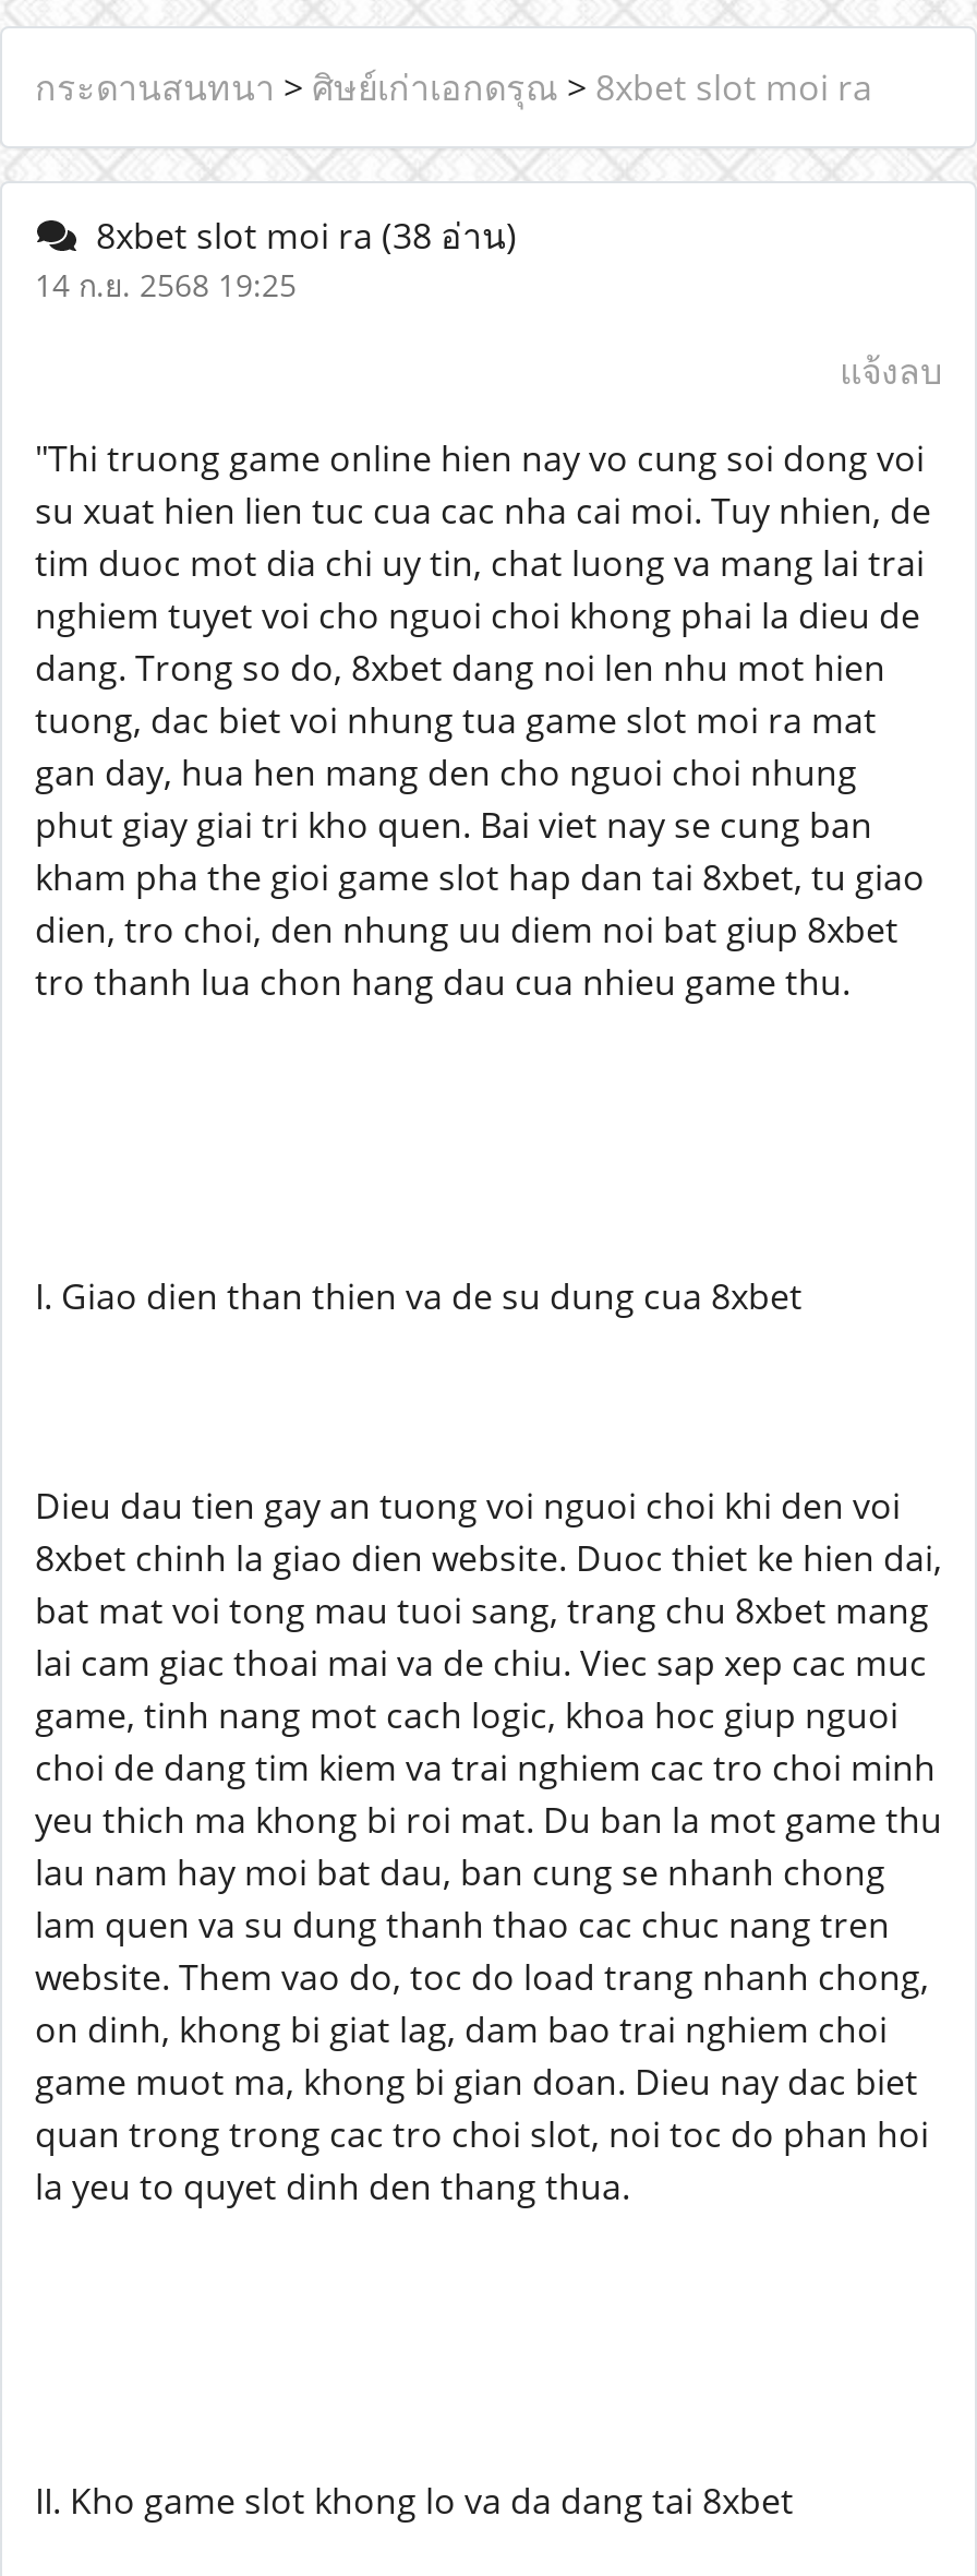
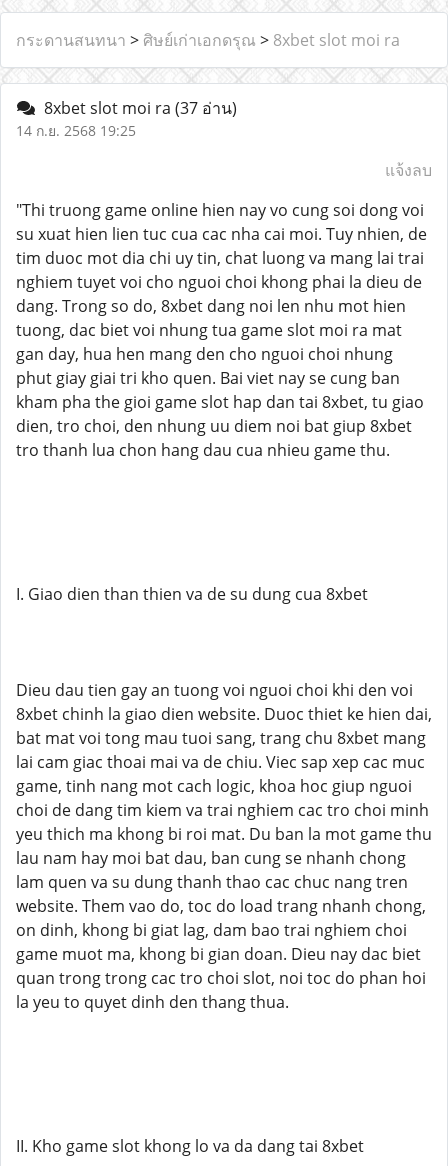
- 8xbet slot moi ra (38 อ่าน)
+ 8xbet slot moi ra (37 อ่าน)
